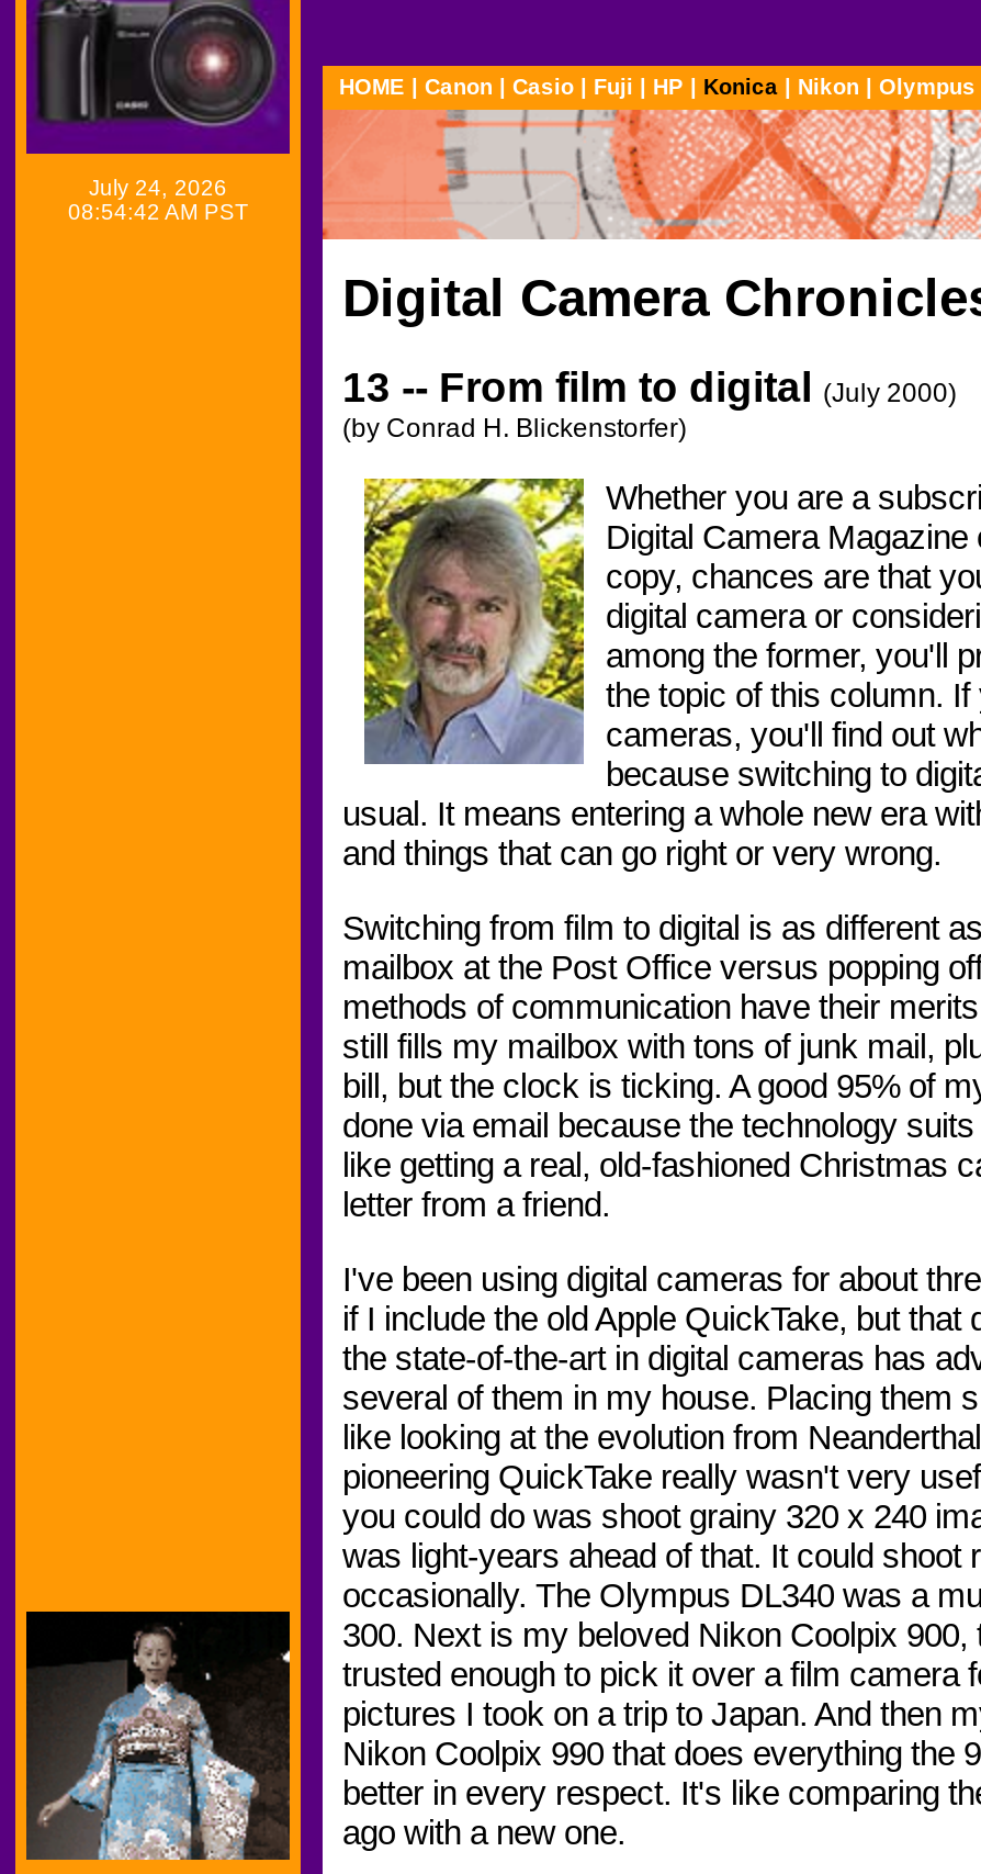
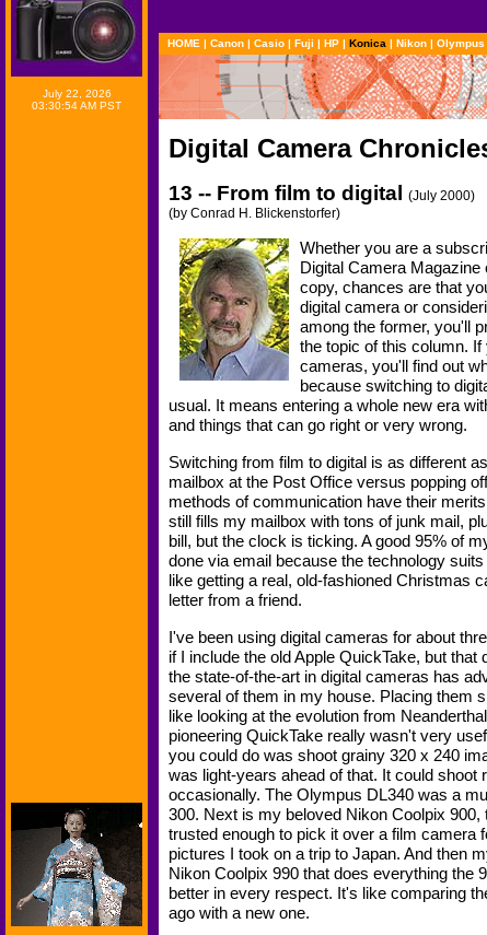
- July 24, 2026
+ July 22, 2026

- 08:54:42 AM PST
+ 03:30:54 AM PST
